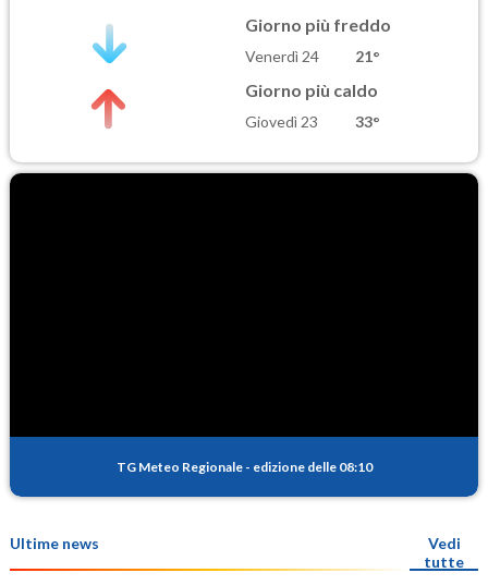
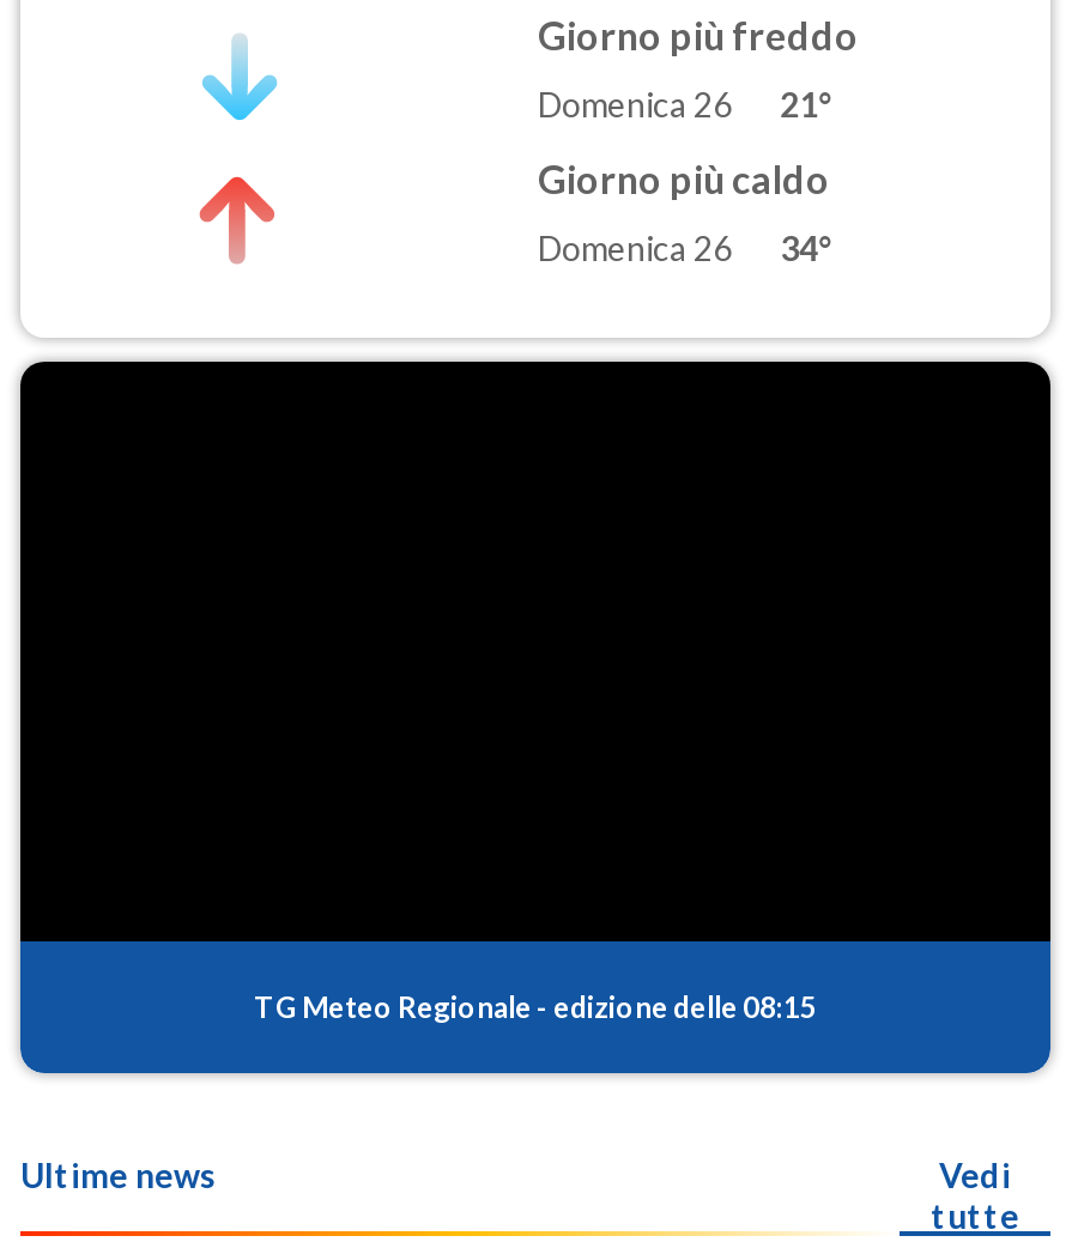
- Venerdì 24 21°
+ Domenica 26 21°

- Giovedì 23
- 33°
+ Domenica 26
+ 34°

- TG Meteo Regionale - edizione delle 08:10
+ TG Meteo Regionale - edizione delle 08:15
